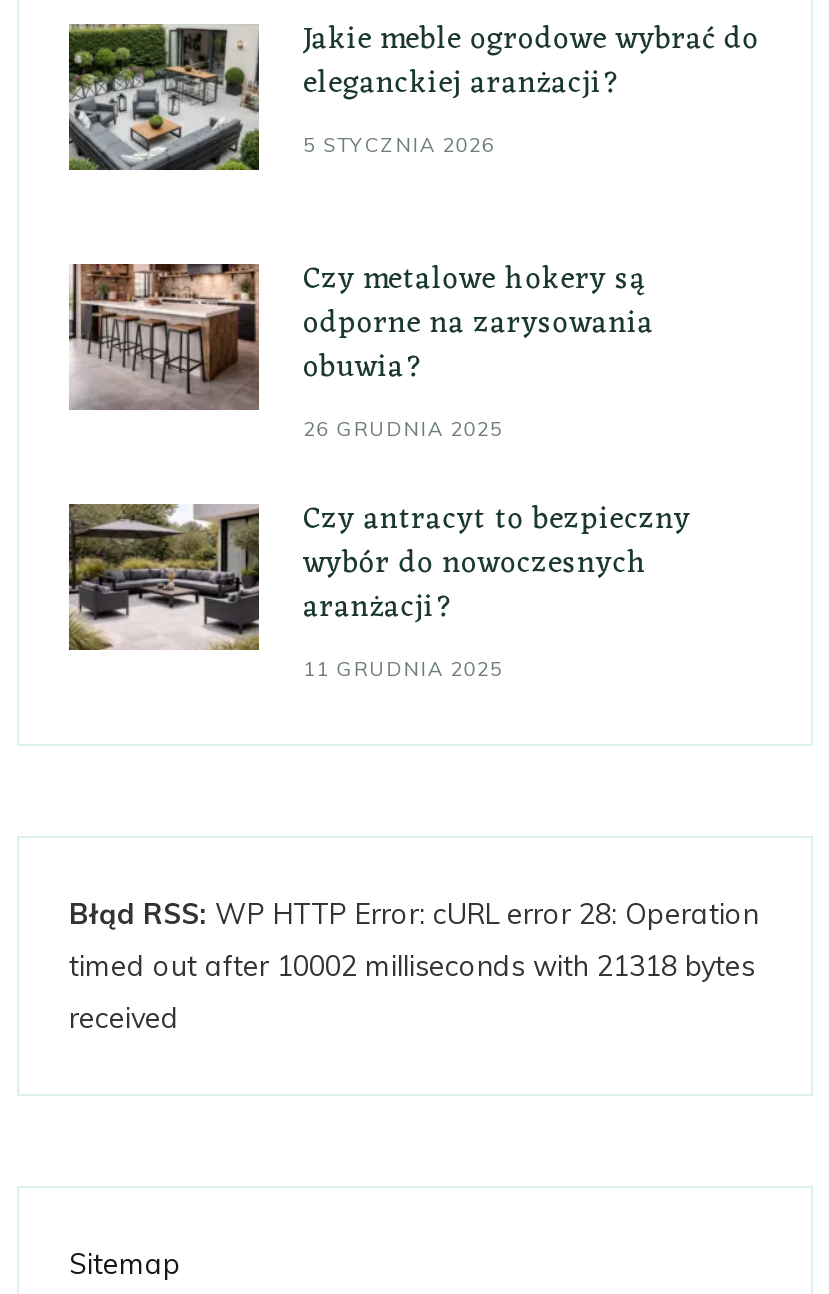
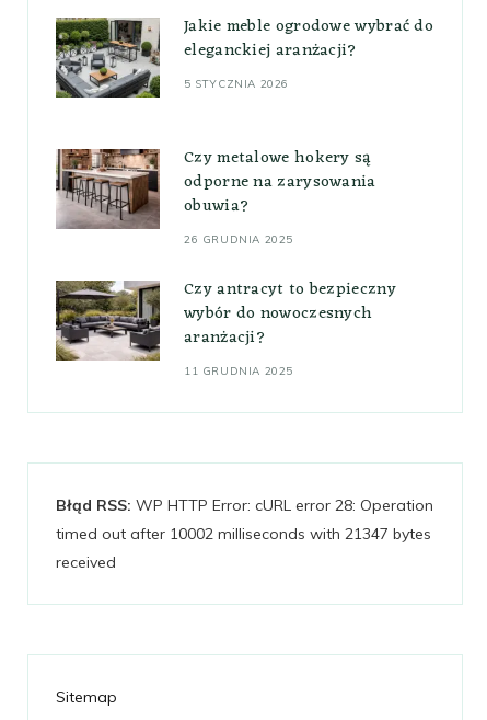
- timed out after 10002 milliseconds with 21318 bytes
+ timed out after 10002 milliseconds with 21347 bytes
